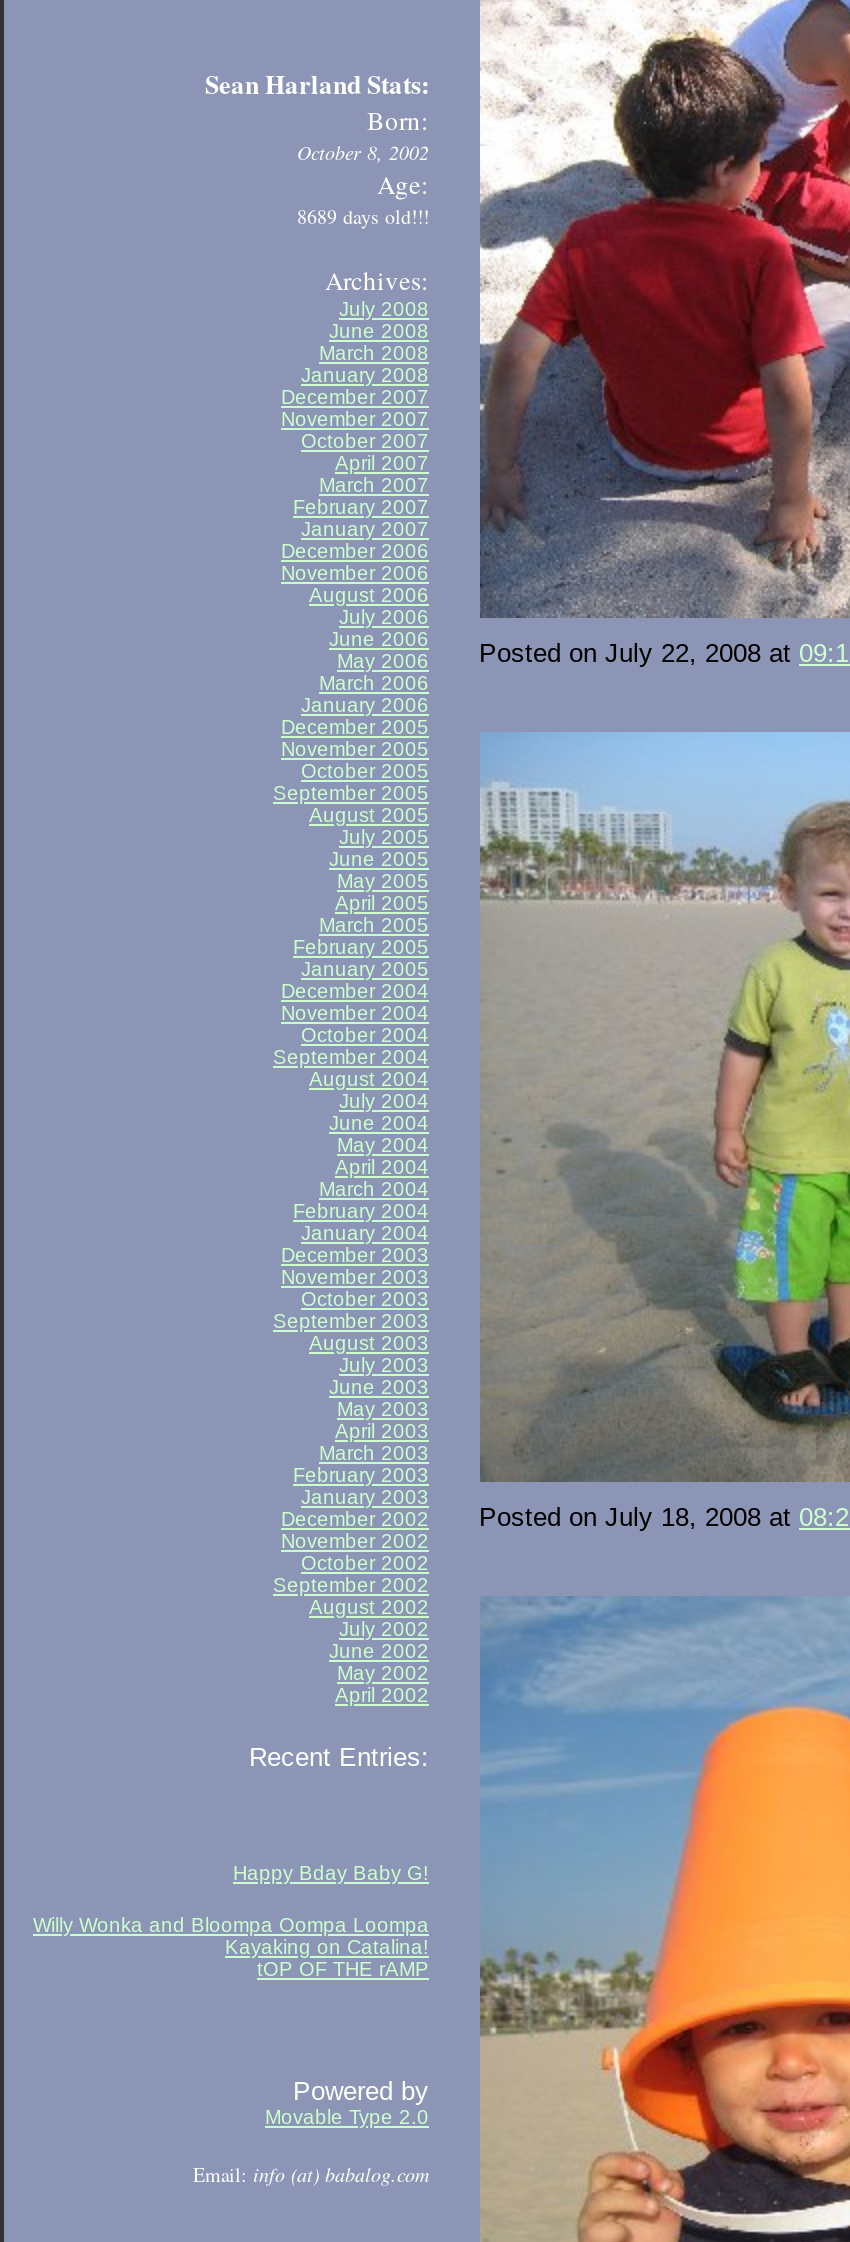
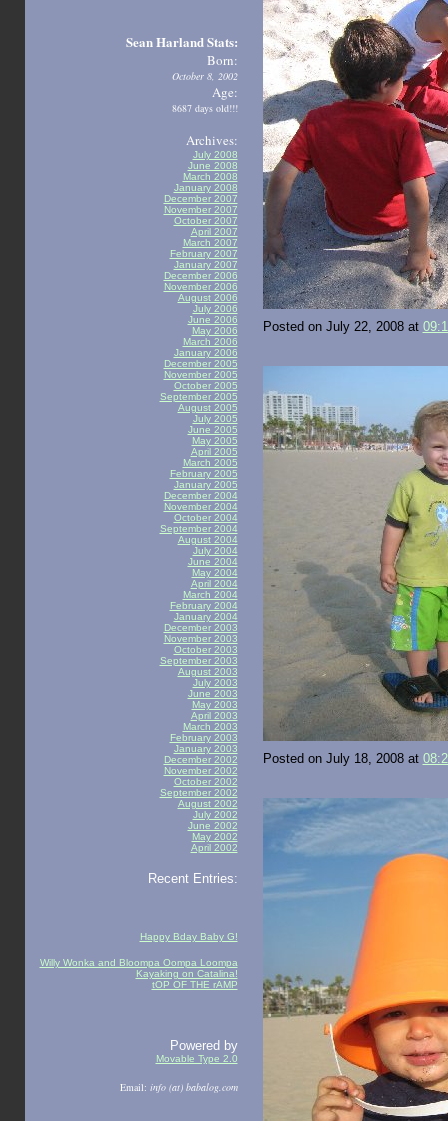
- 8689 days old!!!
+ 8687 days old!!!
